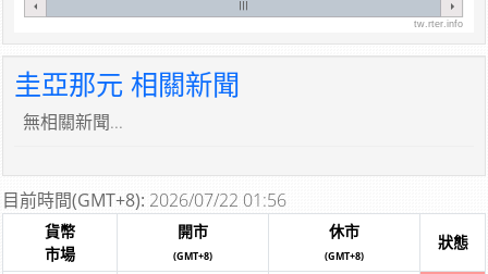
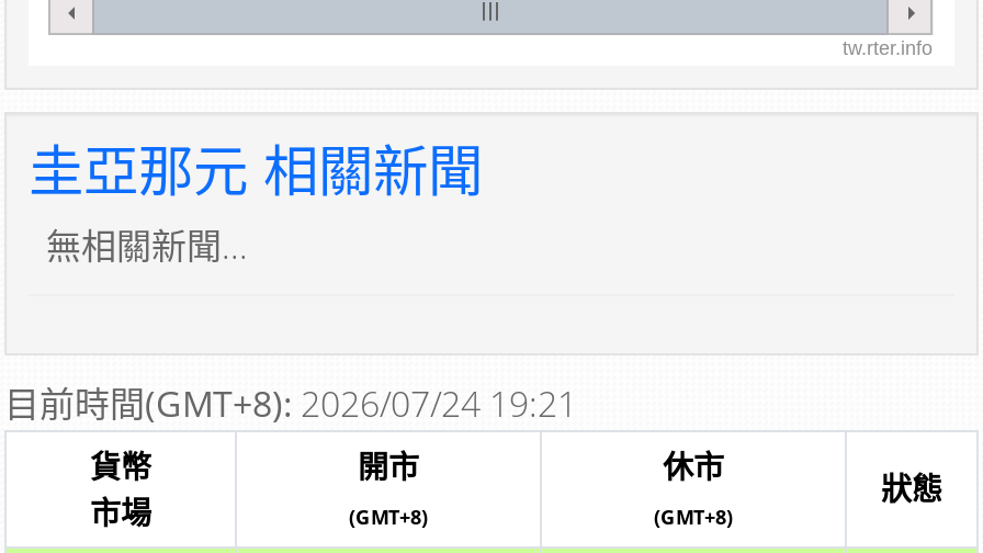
- 目前時間(GMT+8): 2026/07/22 01:56
+ 目前時間(GMT+8): 2026/07/24 19:21
